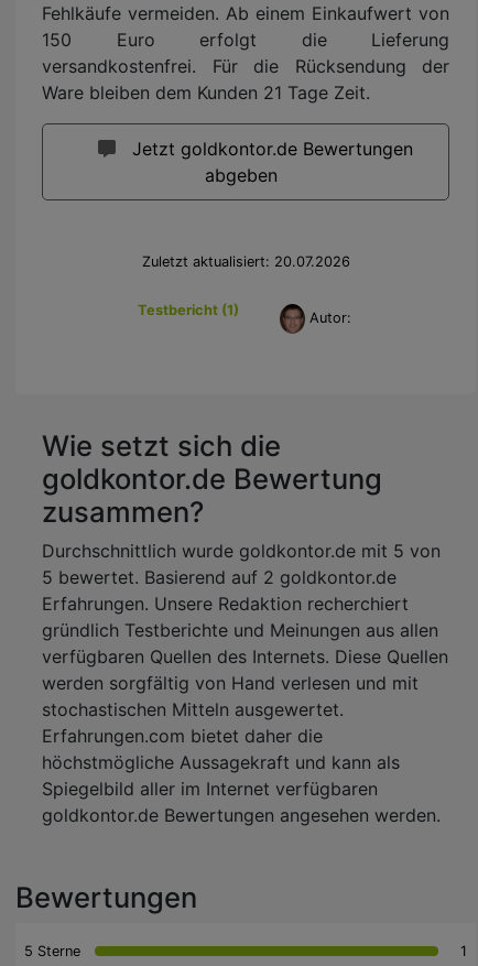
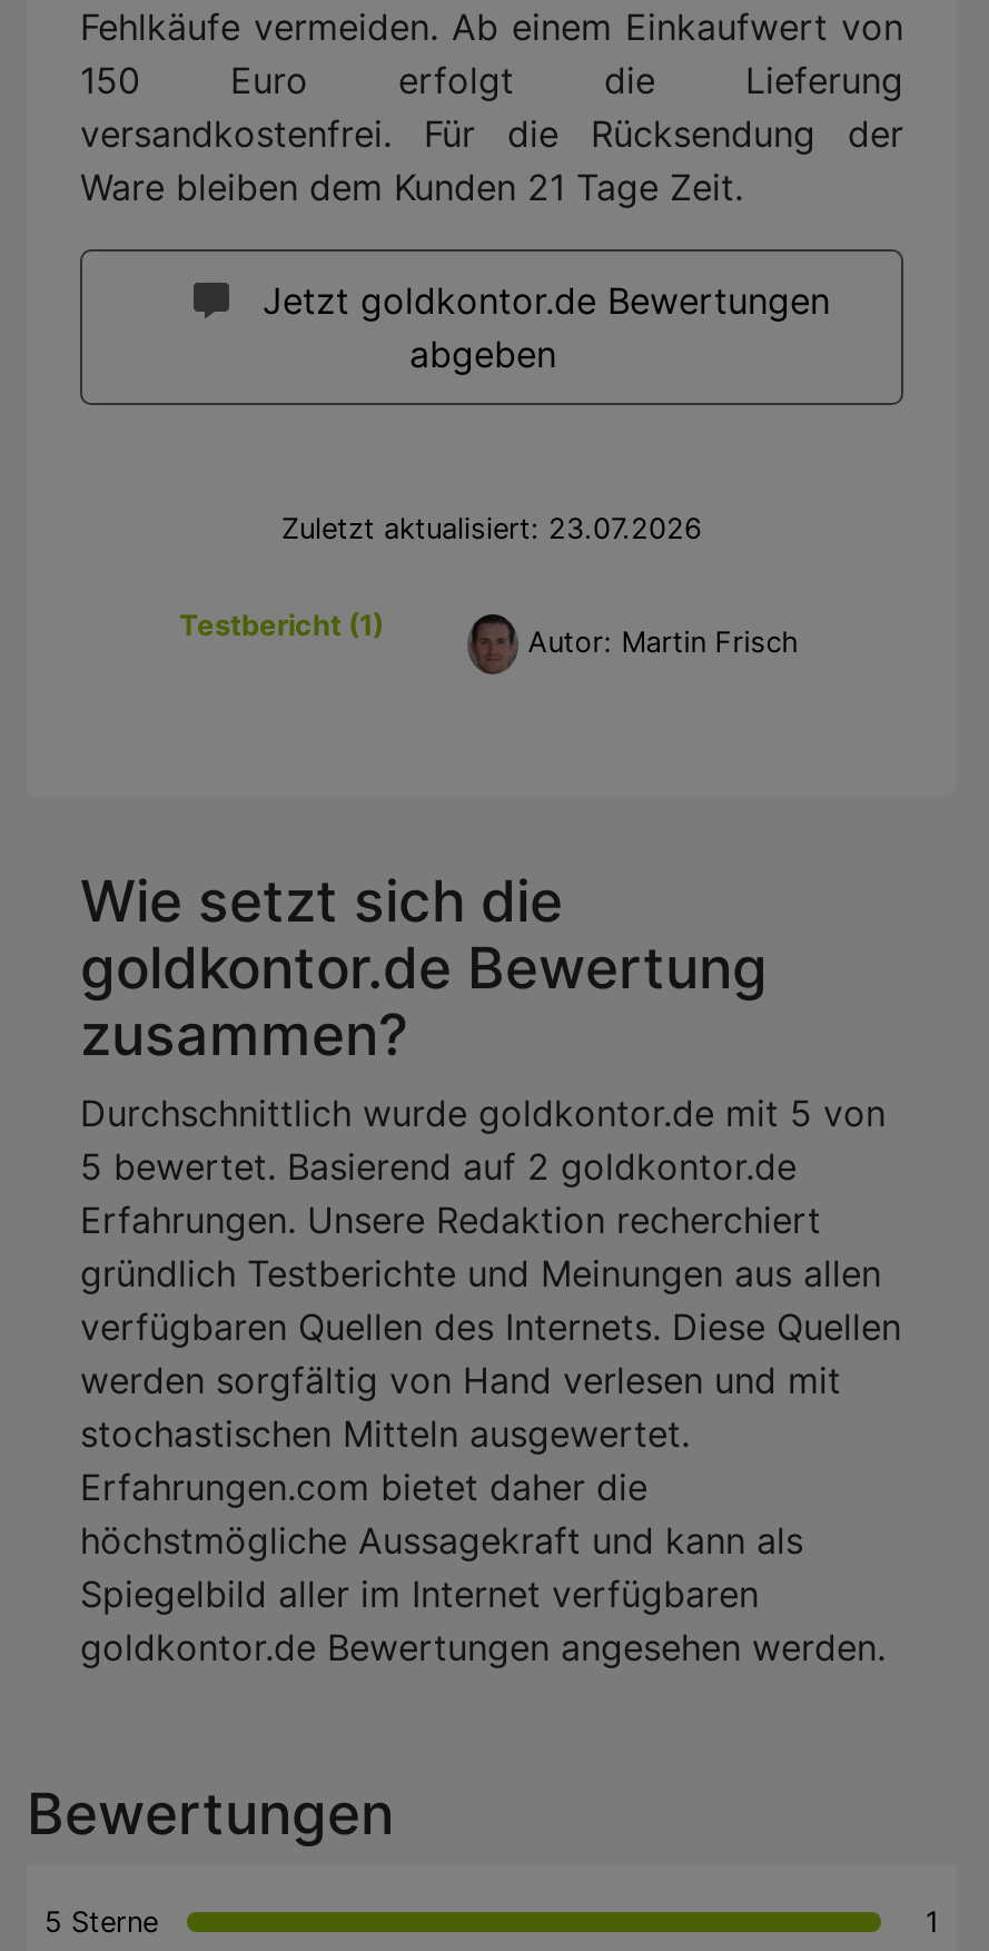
- Zuletzt aktualisiert: 20.07.2026
+ Zuletzt aktualisiert: 23.07.2026

- Autor:
+ Autor: Martin Frisch
